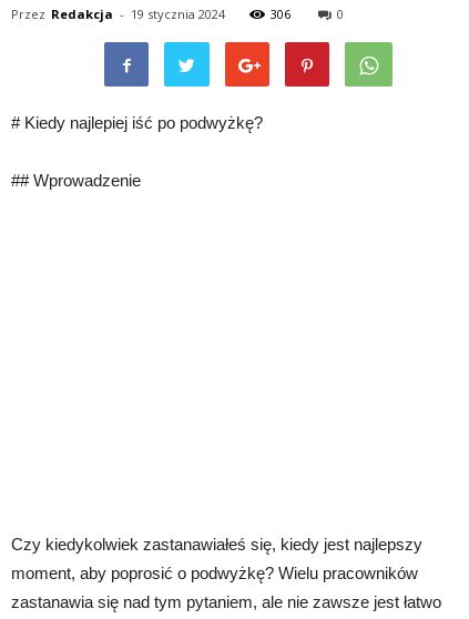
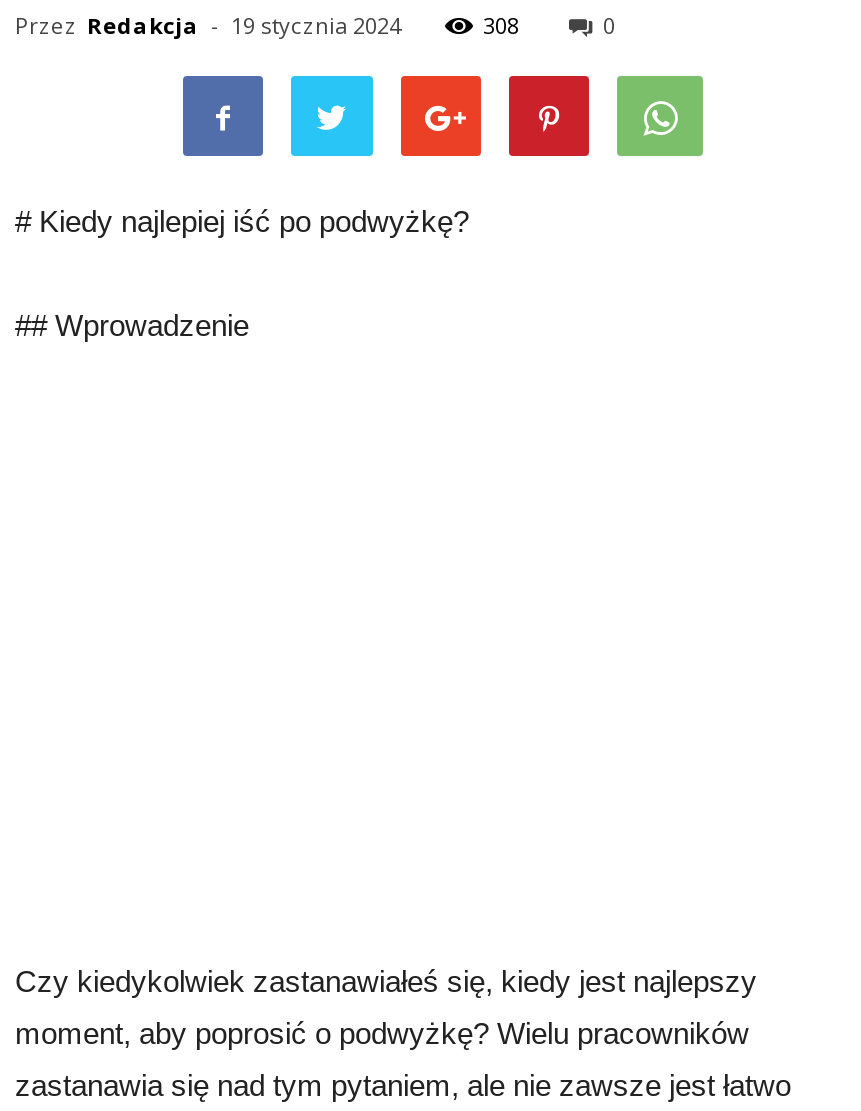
- 306
+ 308
